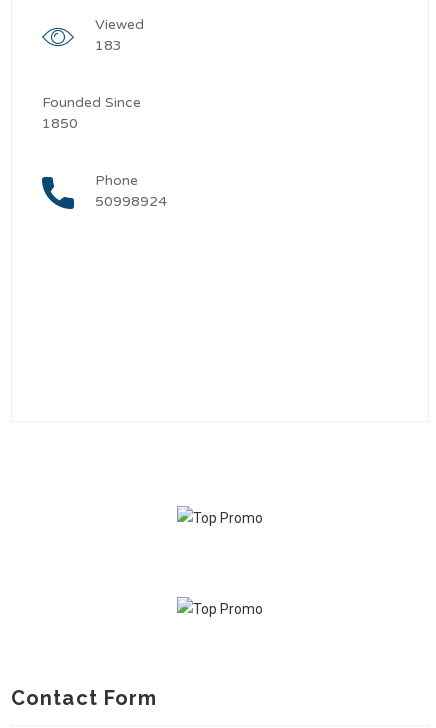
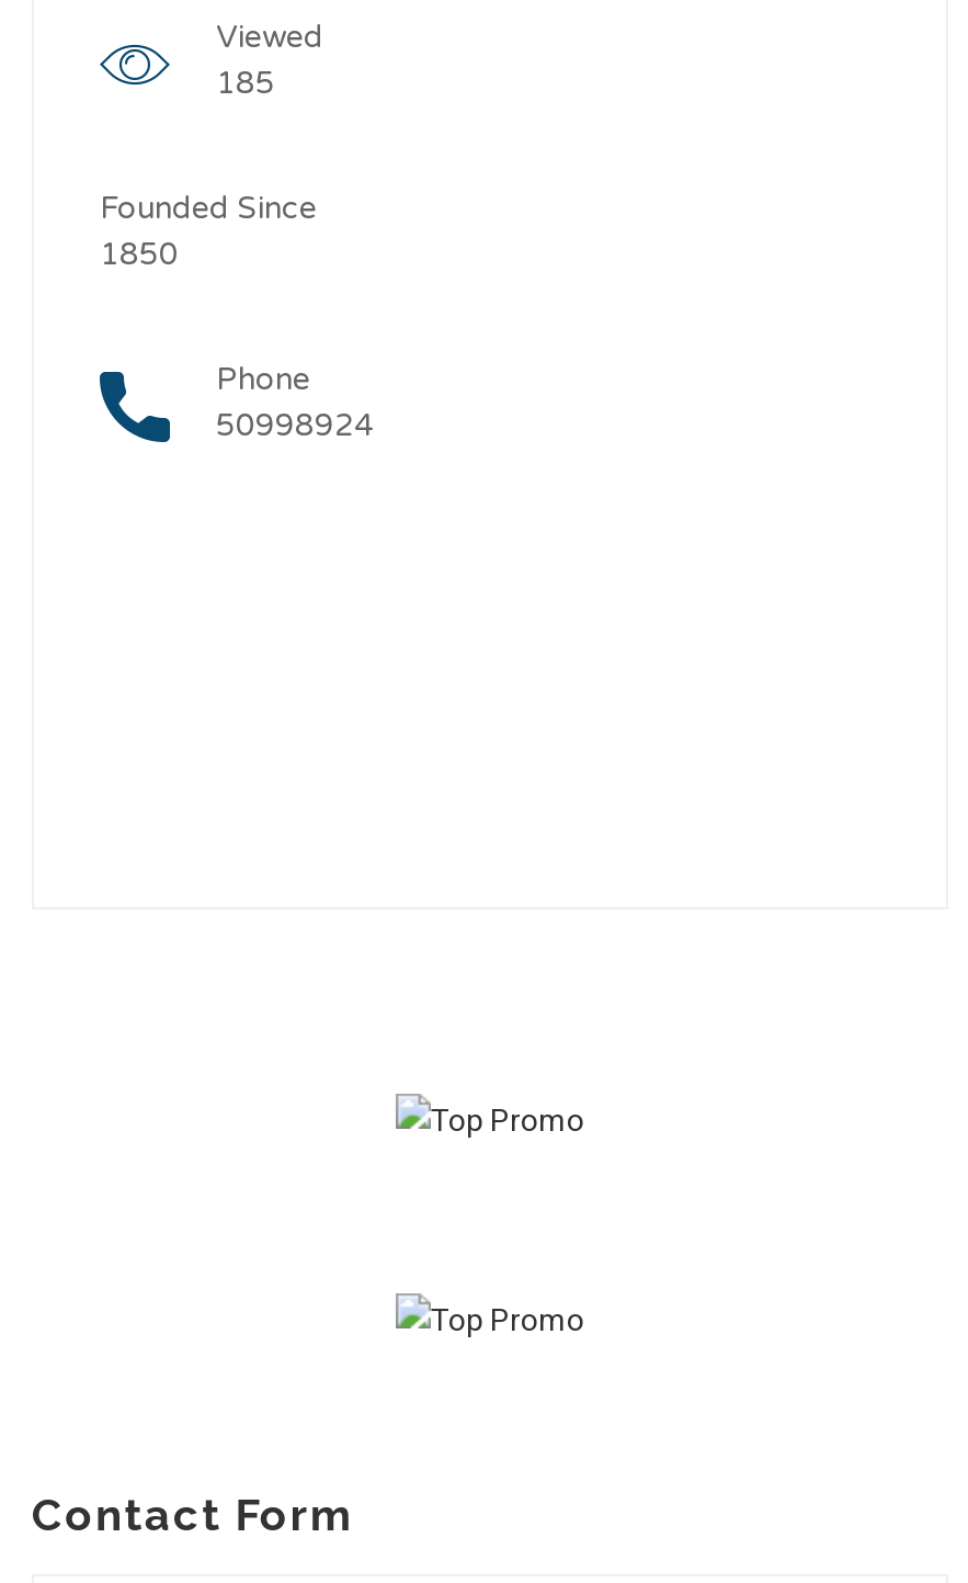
- 183
+ 185
